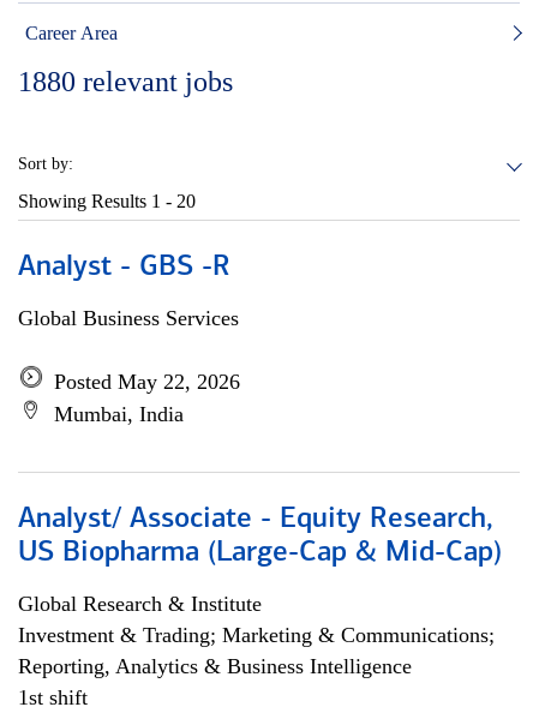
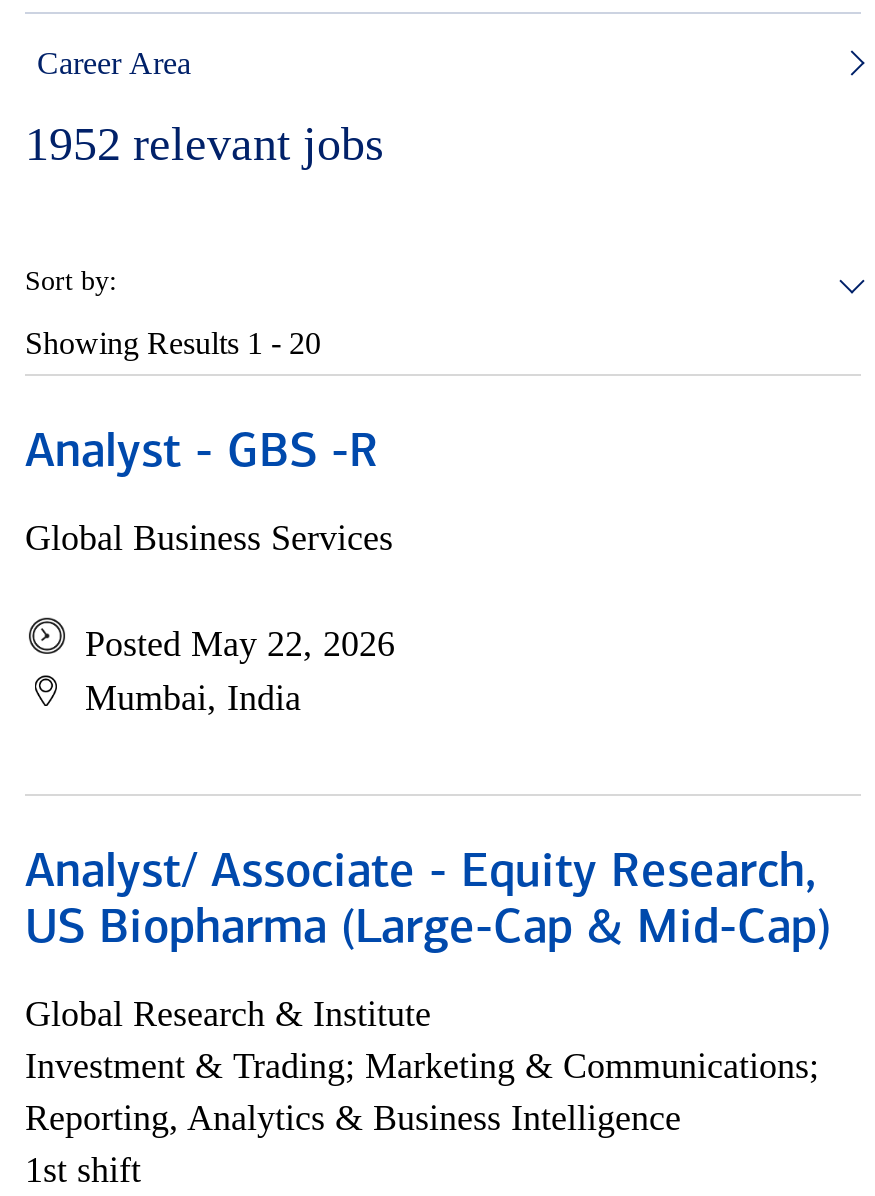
- 1880 relevant jobs
+ 1952 relevant jobs
